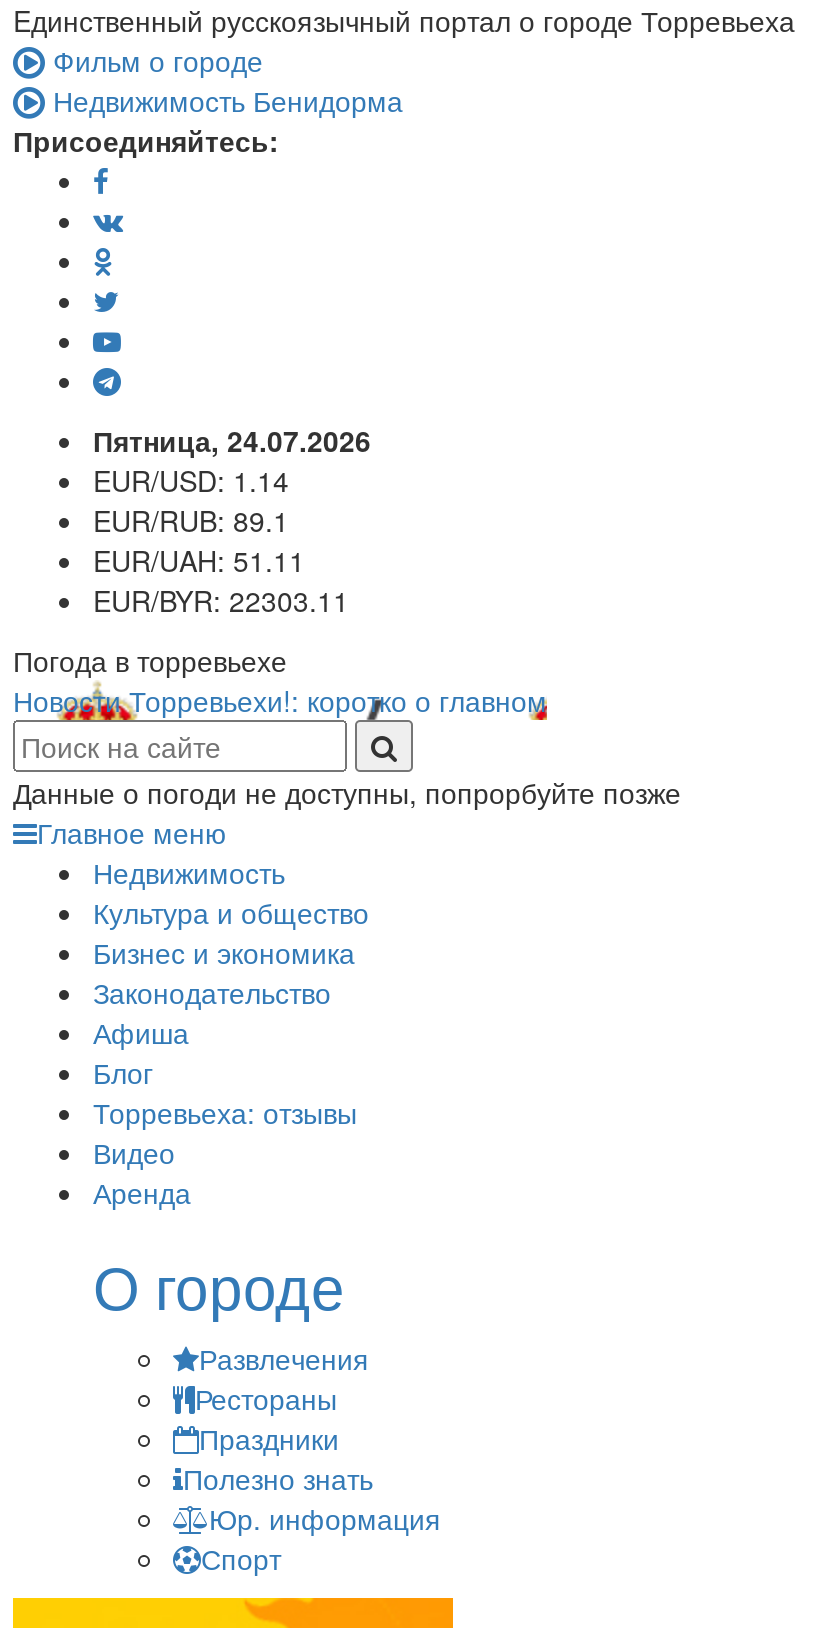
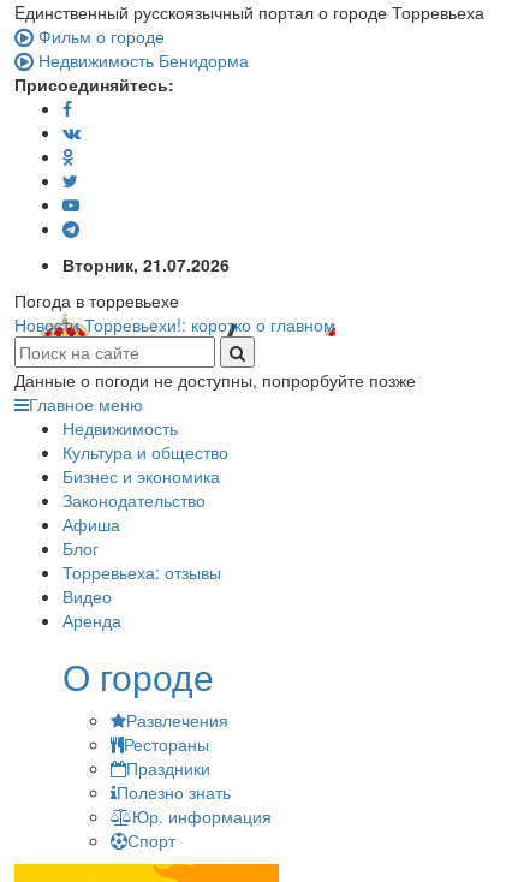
- Пятница, 24.07.2026
- EUR/USD: 1.14
- EUR/RUB: 89.1
- EUR/UAH: 51.11
- EUR/BYR: 22303.11
+ Вторник, 21.07.2026
